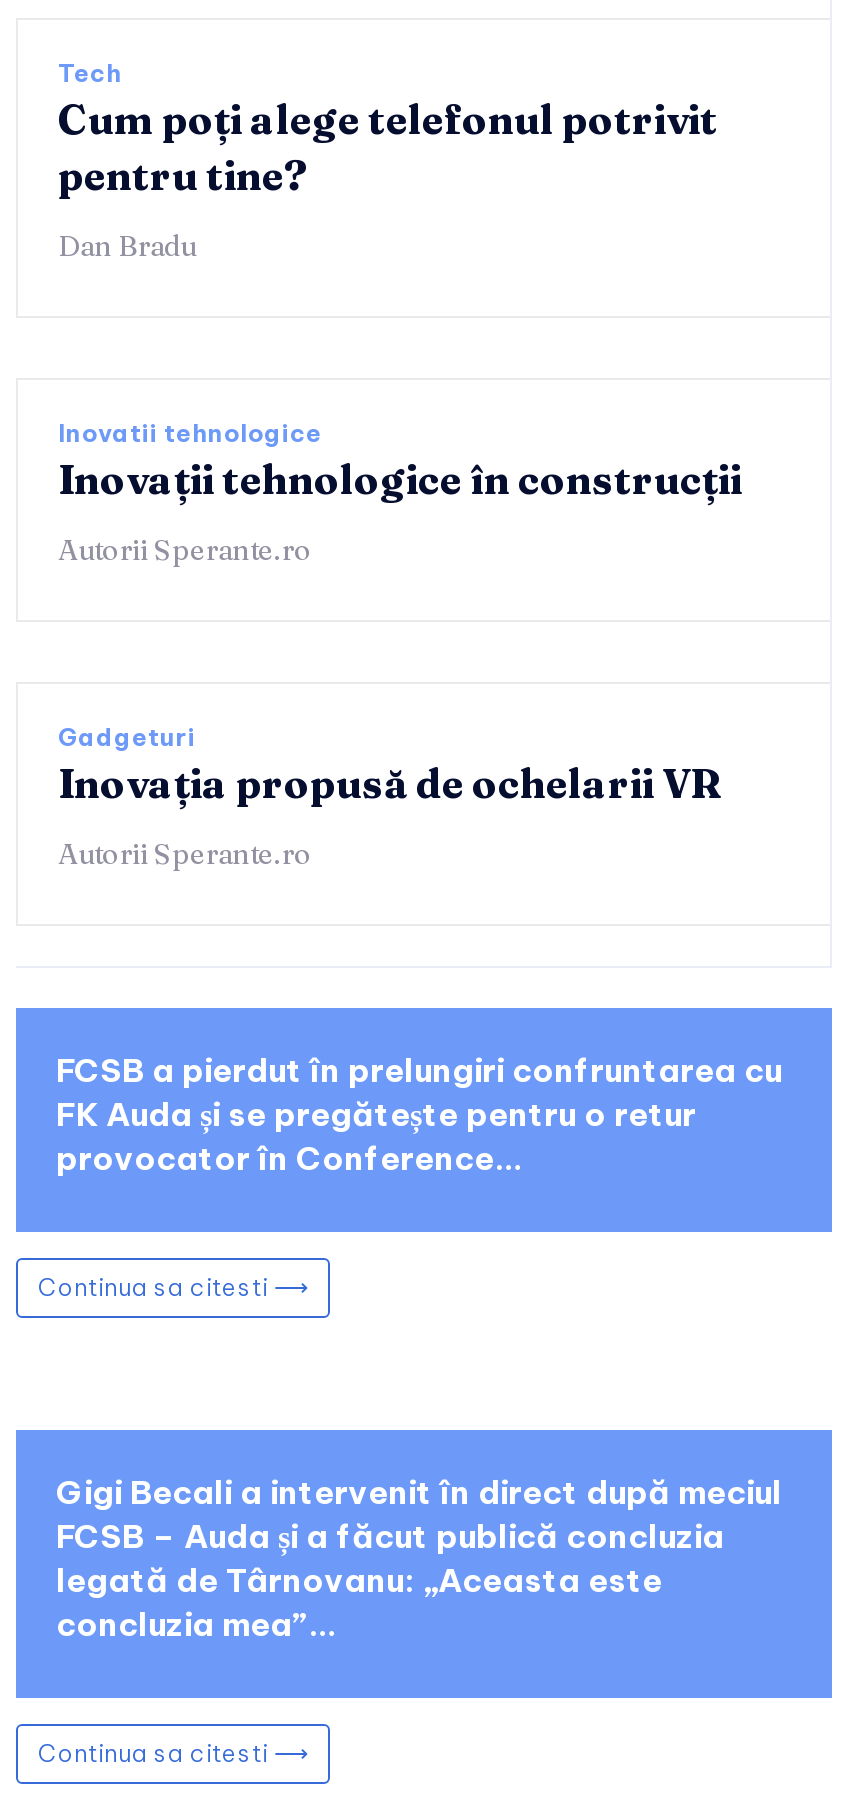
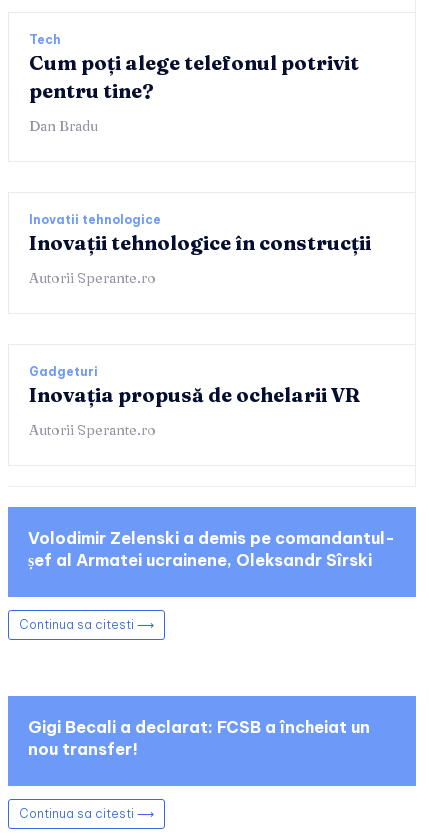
- FCSB a pierdut în prelungiri confruntarea cu
- FK Auda și se pregătește pentru o retur
- provocator în Conference…
+ Volodimir Zelenski a demis pe comandantul-
+ șef al Armatei ucrainene, Oleksandr Sîrski

- Gigi Becali a intervenit în direct după meciul
- FCSB – Auda și a făcut publică concluzia
- legată de Târnovanu: „Aceasta este
- concluzia mea”…
+ Gigi Becali a declarat: FCSB a încheiat un
+ nou transfer!
